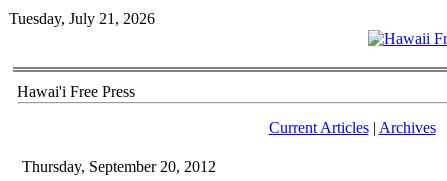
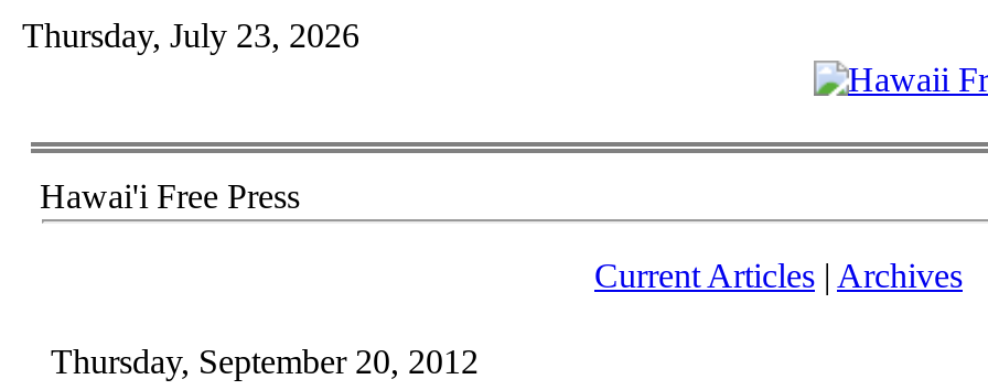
- Tuesday, July 21, 2026
+ Thursday, July 23, 2026
